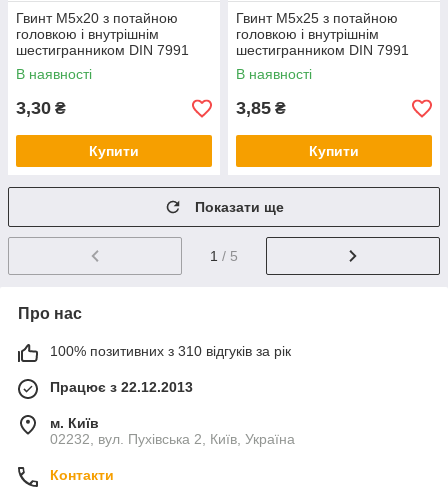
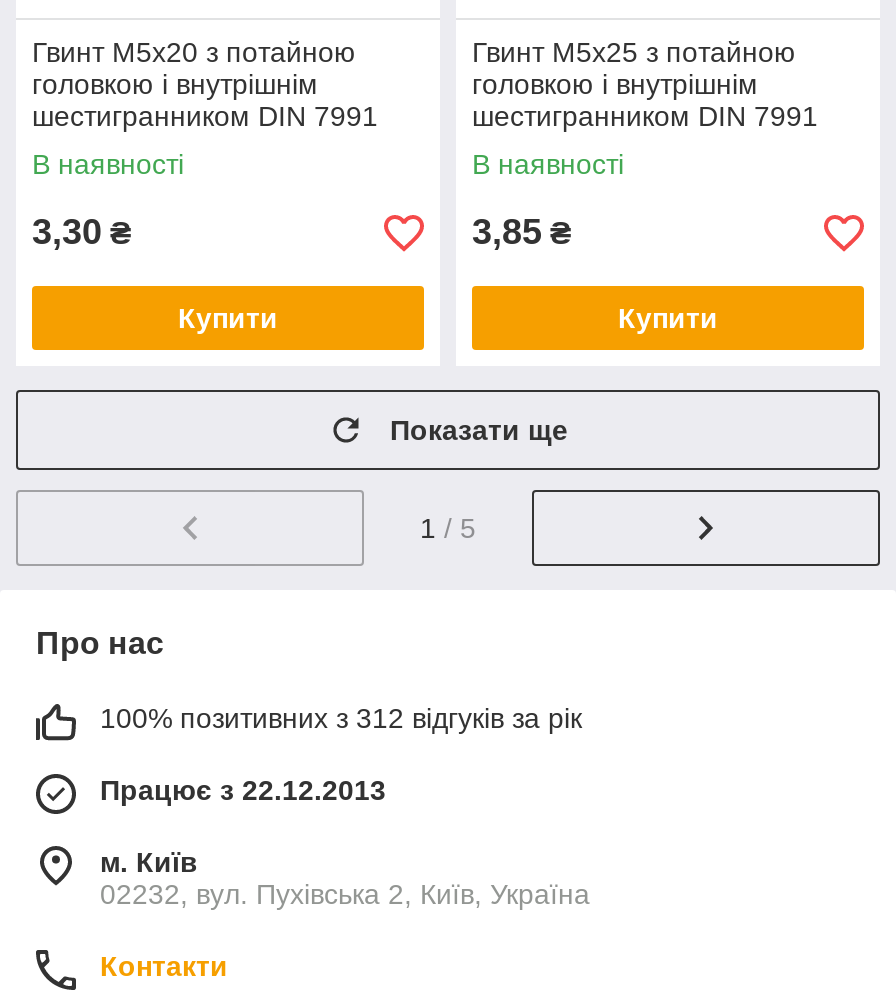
- 100% позитивних з 310 відгуків за рік
+ 100% позитивних з 312 відгуків за рік
